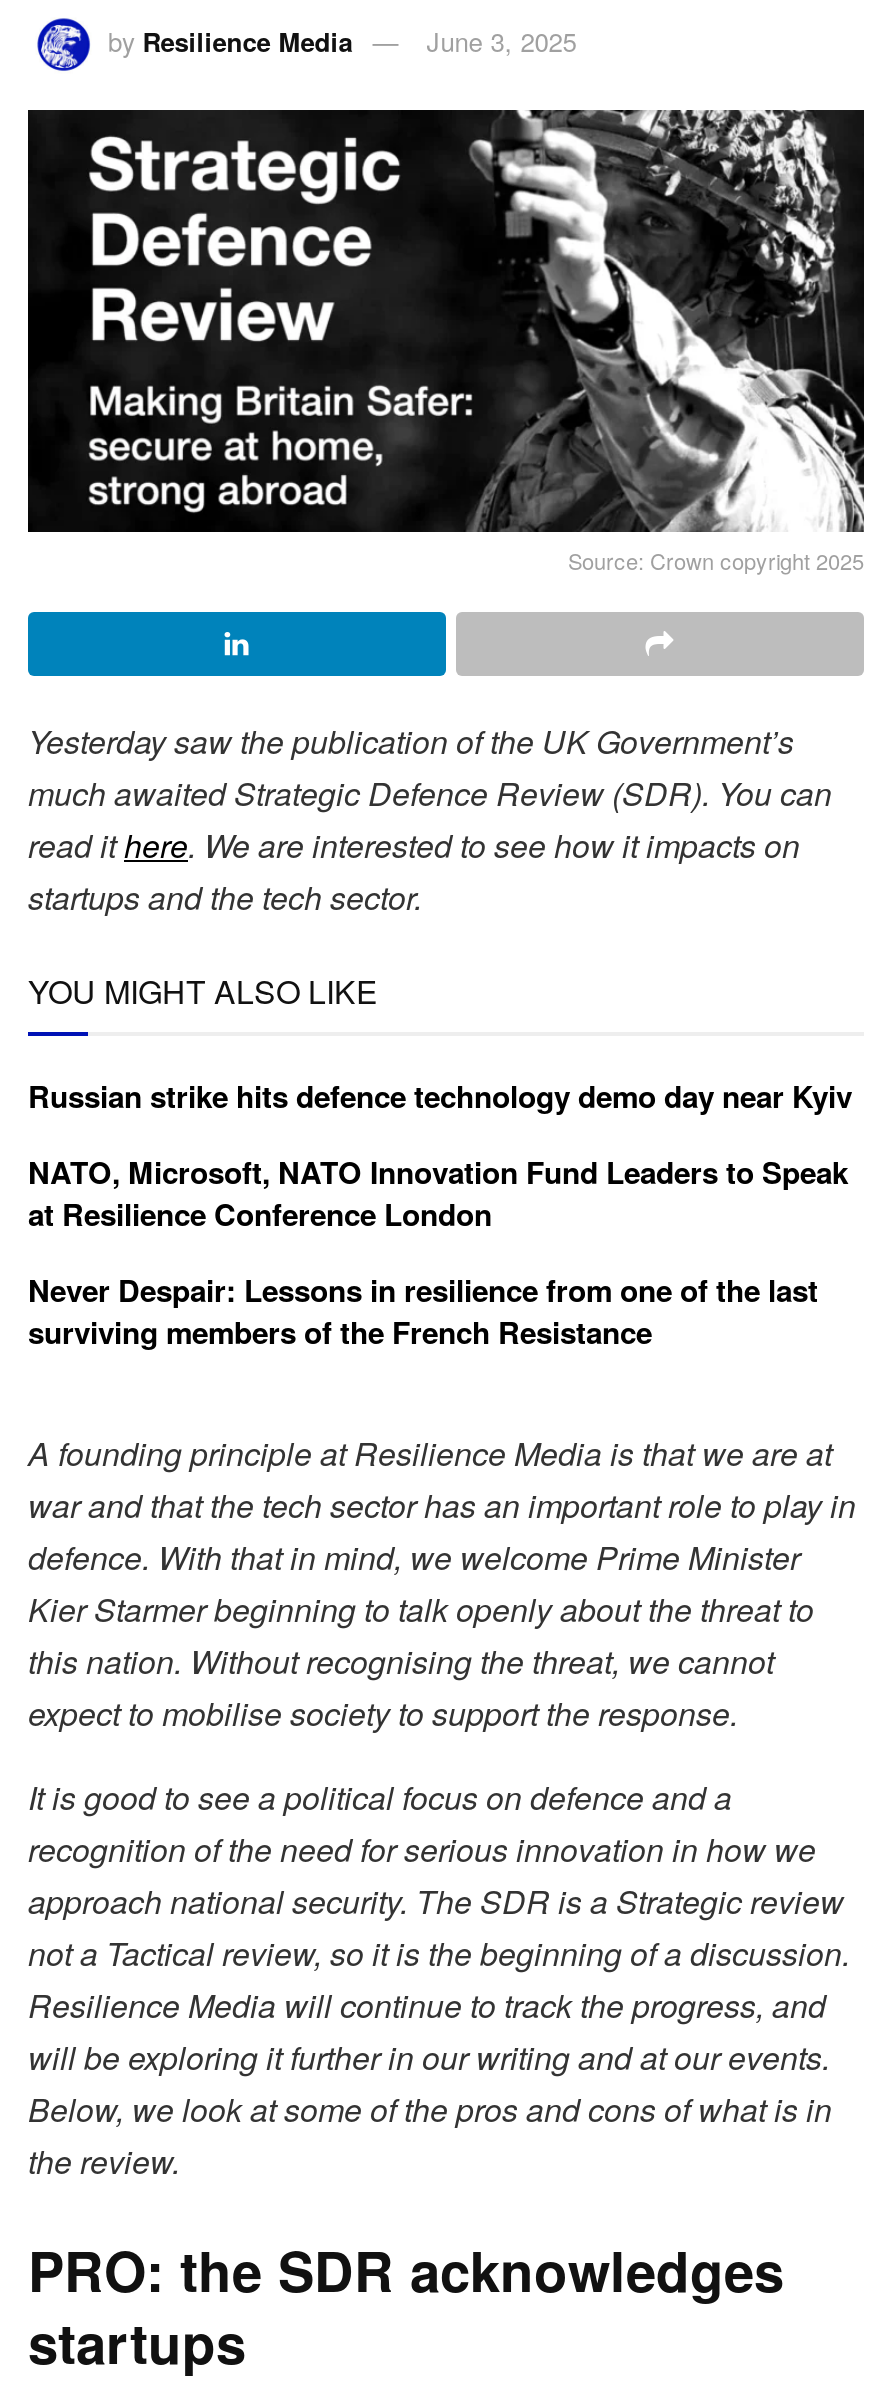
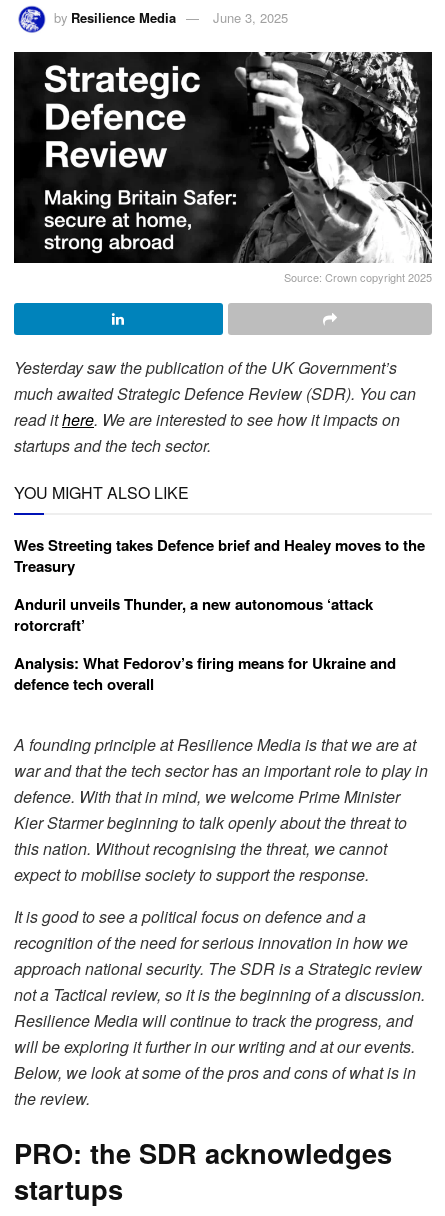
- Russian strike hits defence technology demo day near Kyiv
+ Wes Streeting takes Defence brief and Healey moves to the
+ Treasury

- NATO, Microsoft, NATO Innovation Fund Leaders to Speak
- at Resilience Conference London
+ Anduril unveils Thunder, a new autonomous ‘attack
+ rotorcraft’

- Never Despair: Lessons in resilience from one of the last
- surviving members of the French Resistance
+ Analysis: What Fedorov’s firing means for Ukraine and
+ defence tech overall
